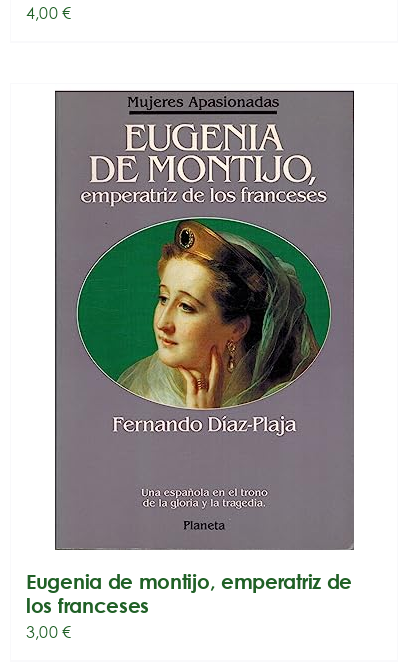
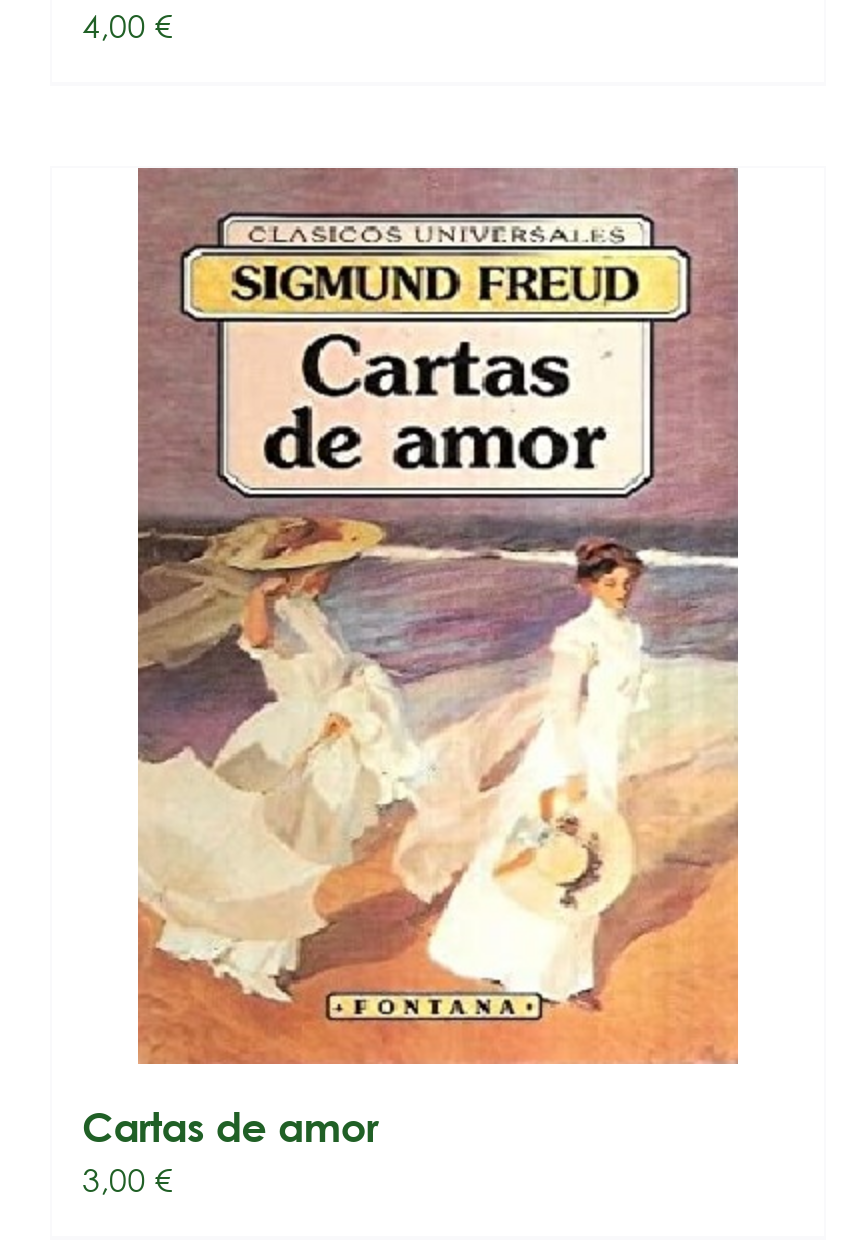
- [image]
- Eugenia de montijo, emperatriz de
- los franceses
+ [image]
+ Cartas de amor
